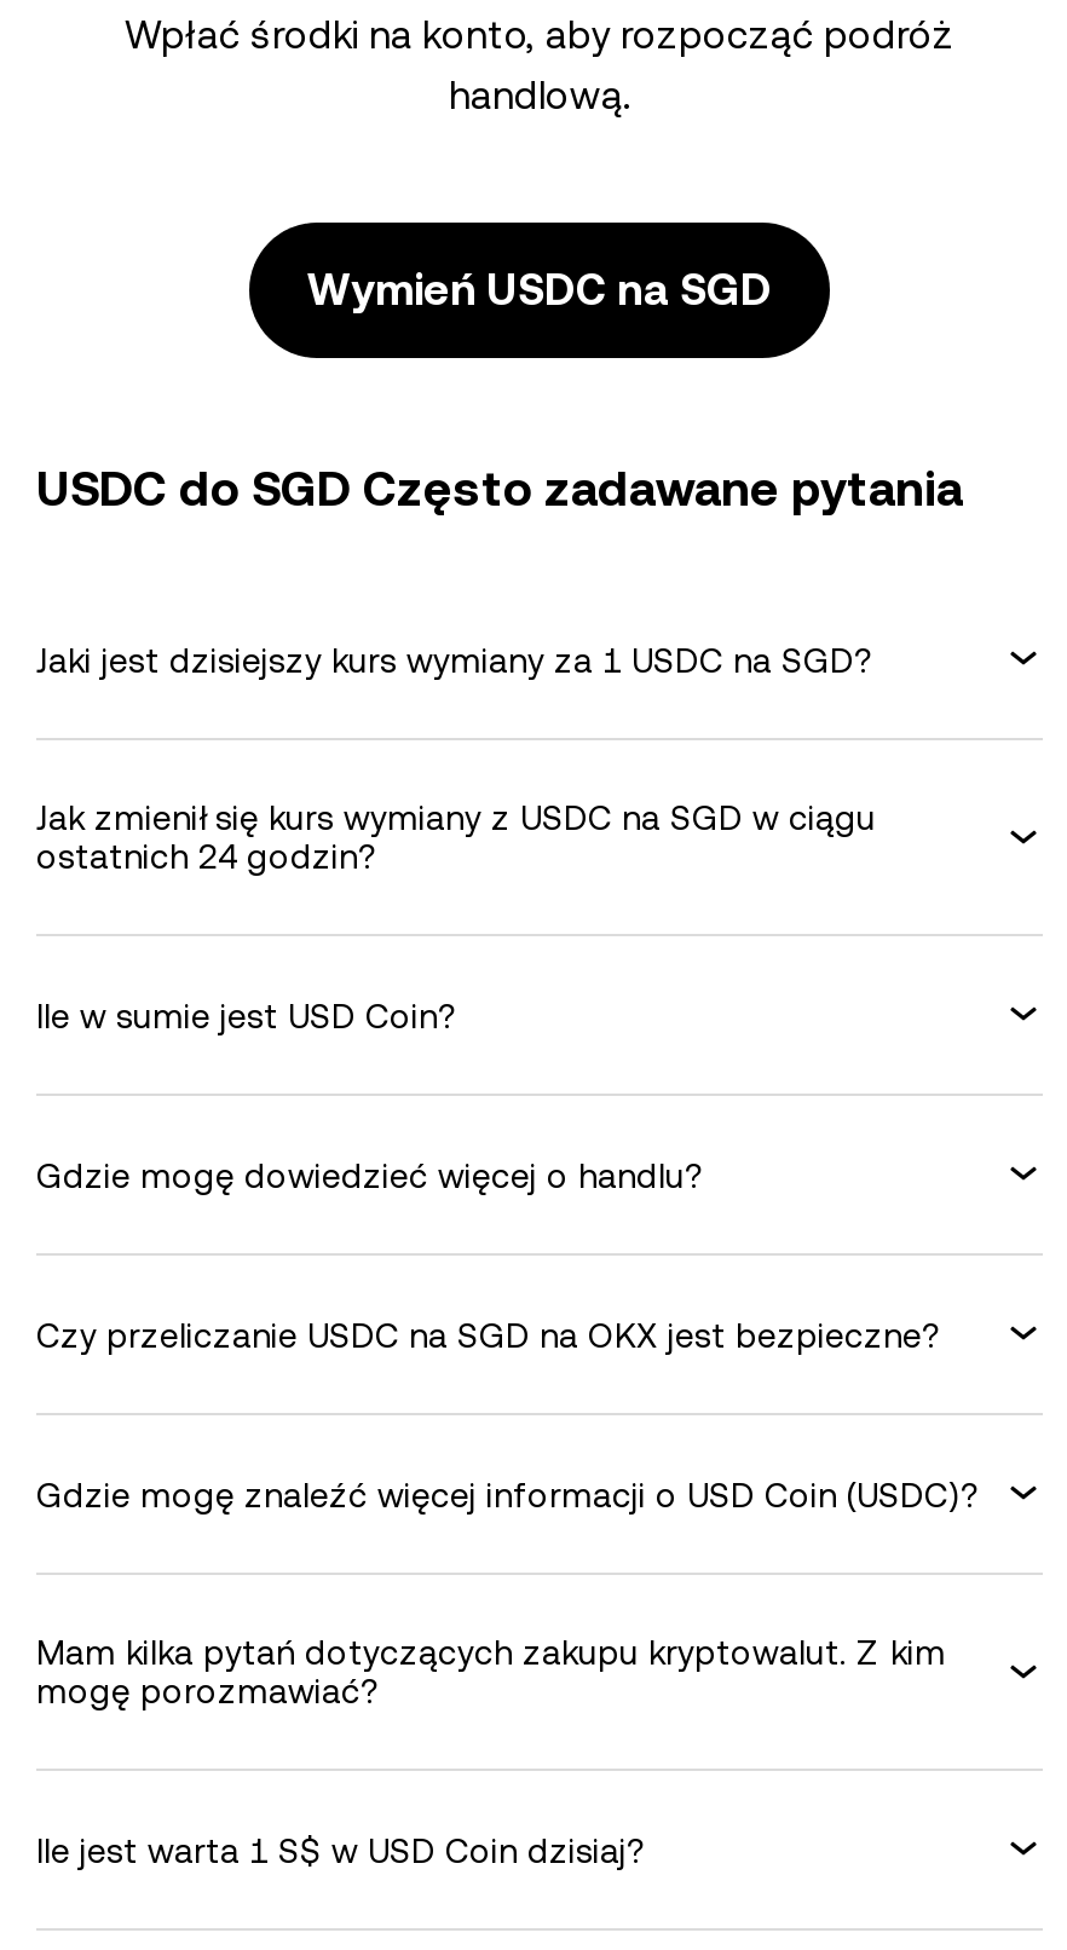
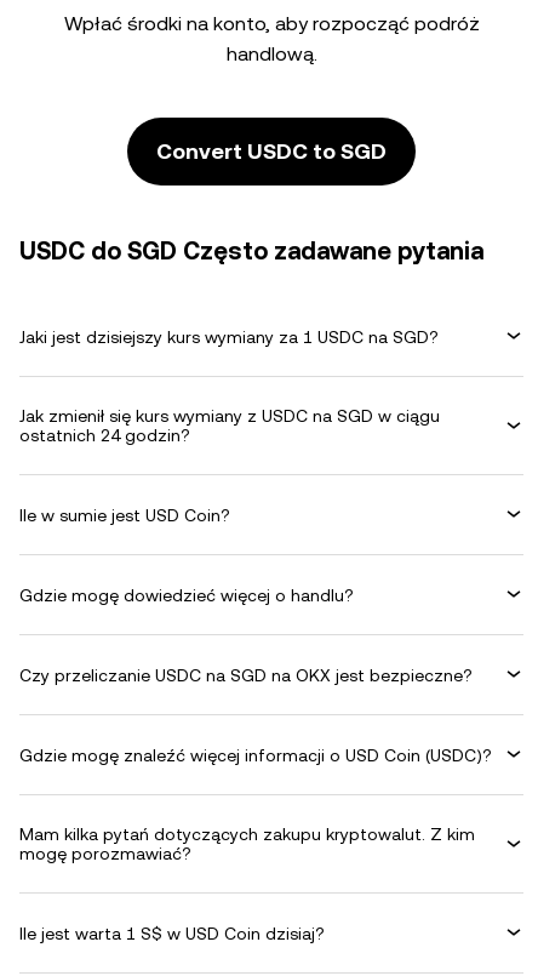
- Wymień USDC na SGD
+ Convert USDC to SGD
